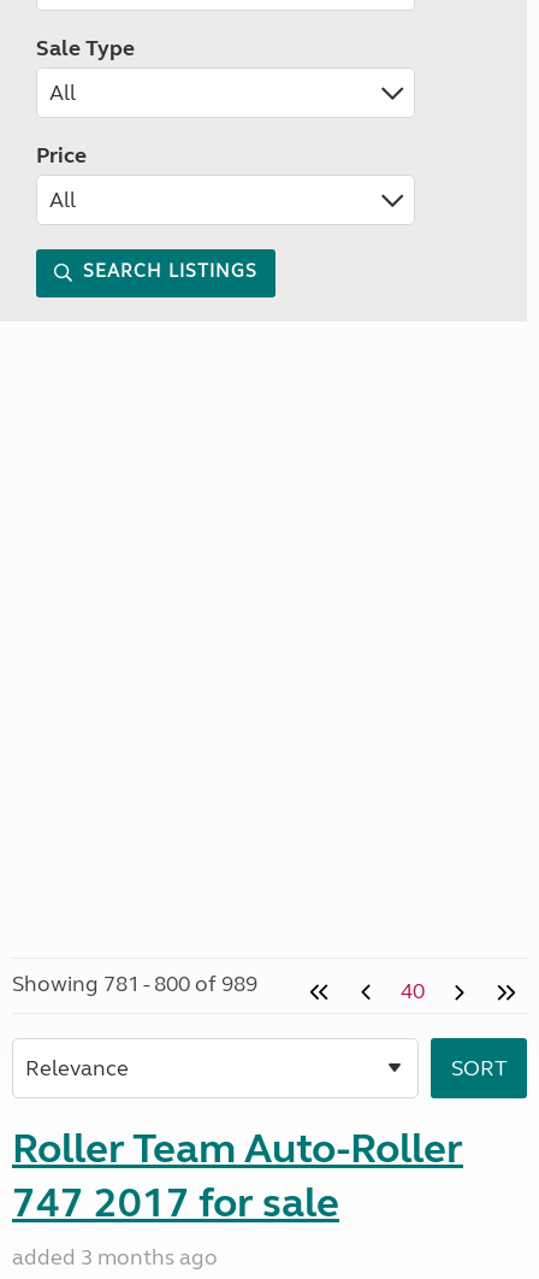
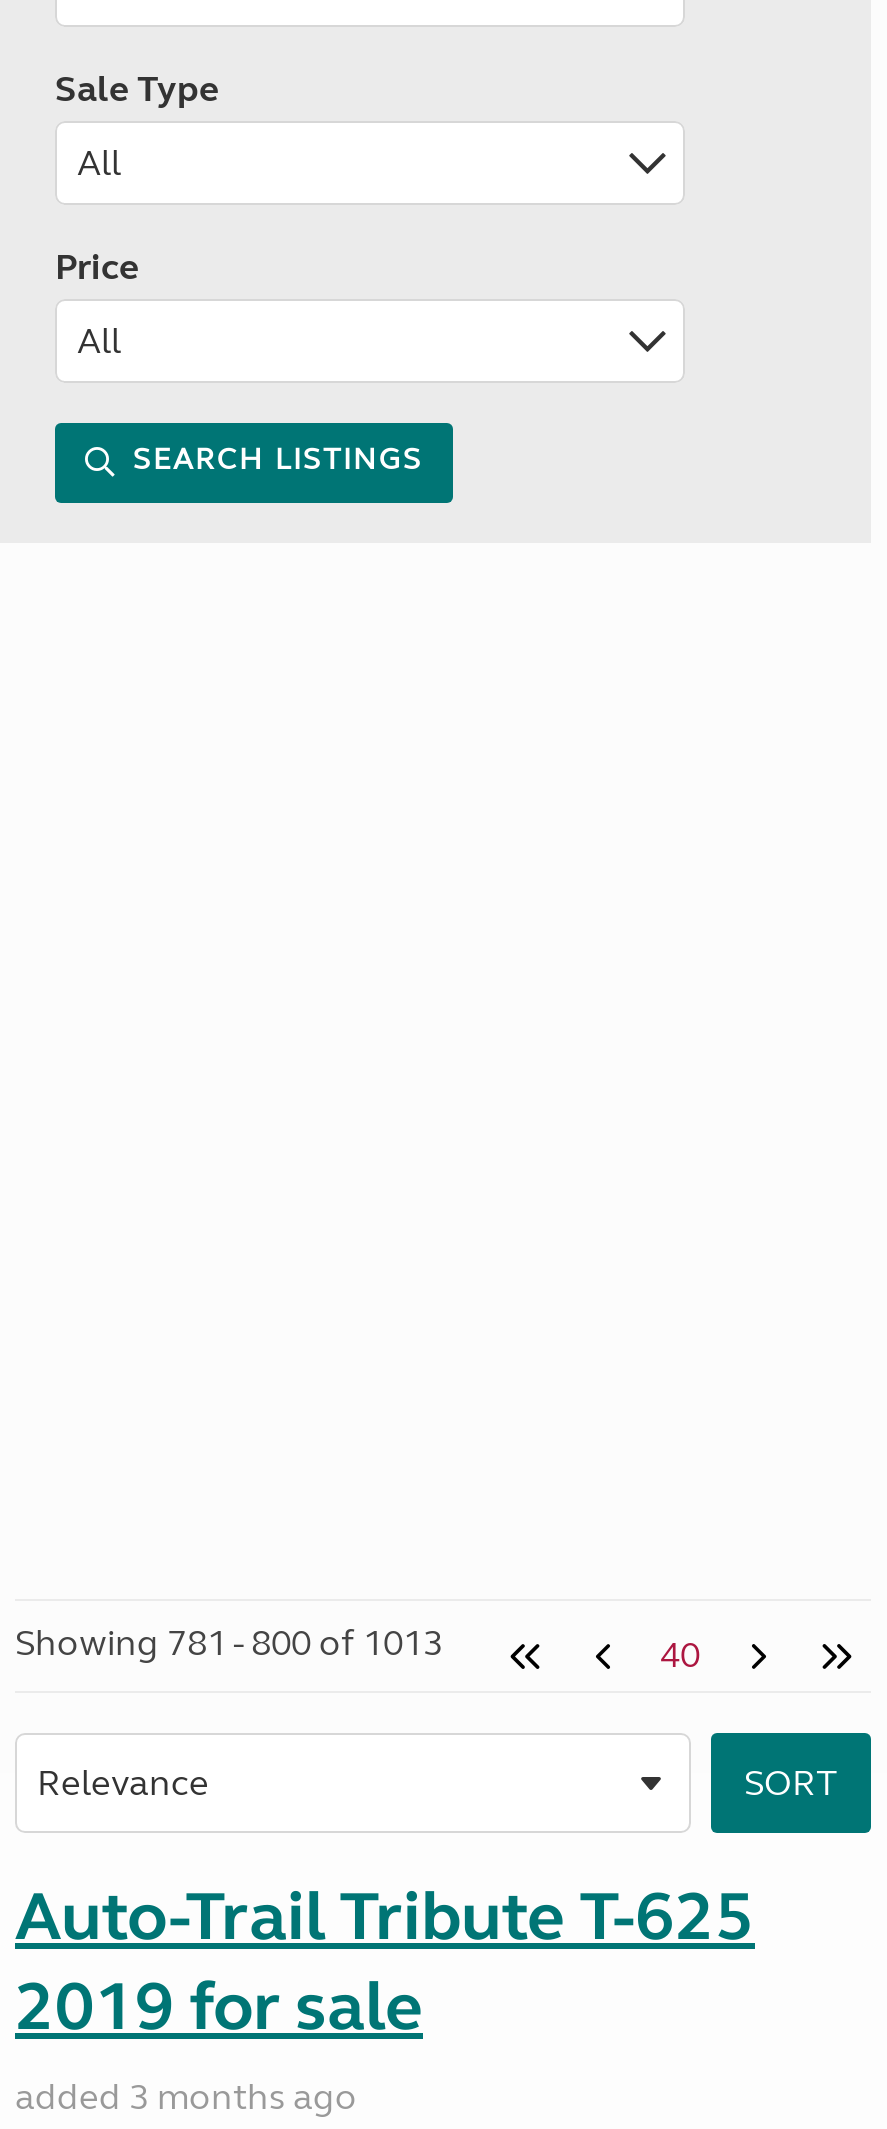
- Showing 781 - 800 of 989
+ Showing 781 - 800 of 1013

- Roller Team Auto-Roller
- 747 2017 for sale
+ Auto-Trail Tribute T-625
+ 2019 for sale
